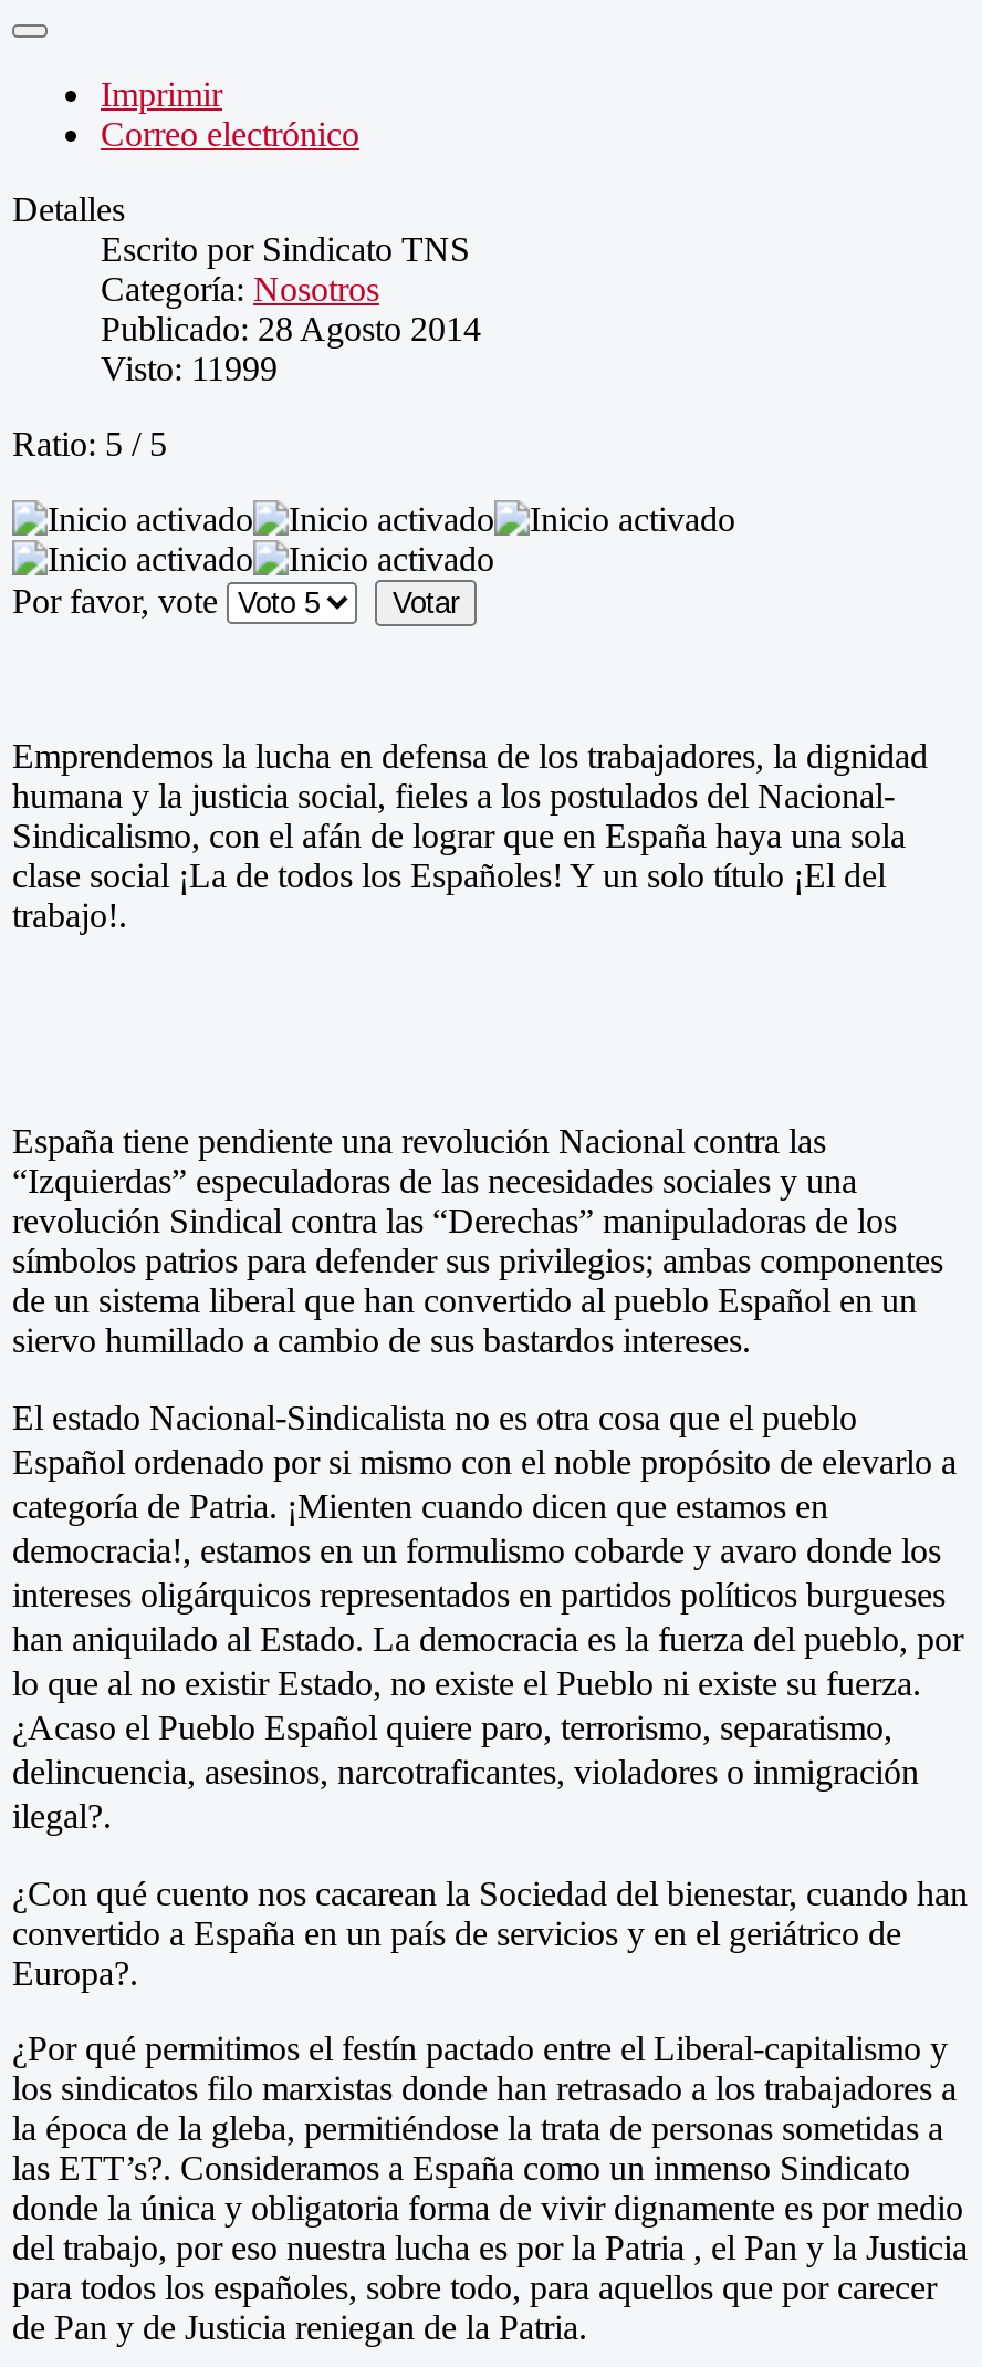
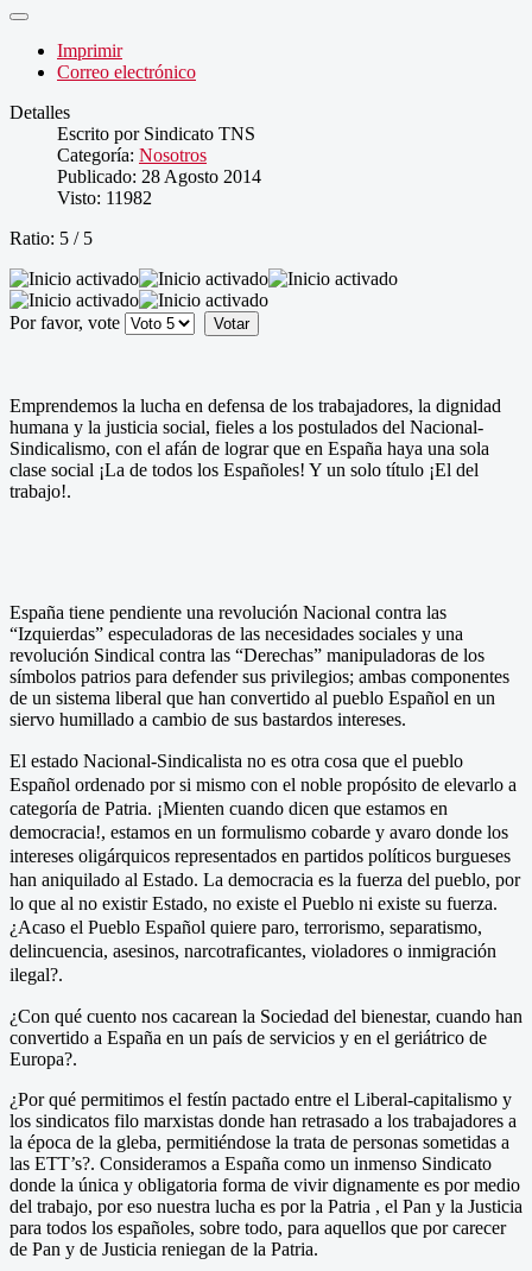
- Visto: 11999
+ Visto: 11982
